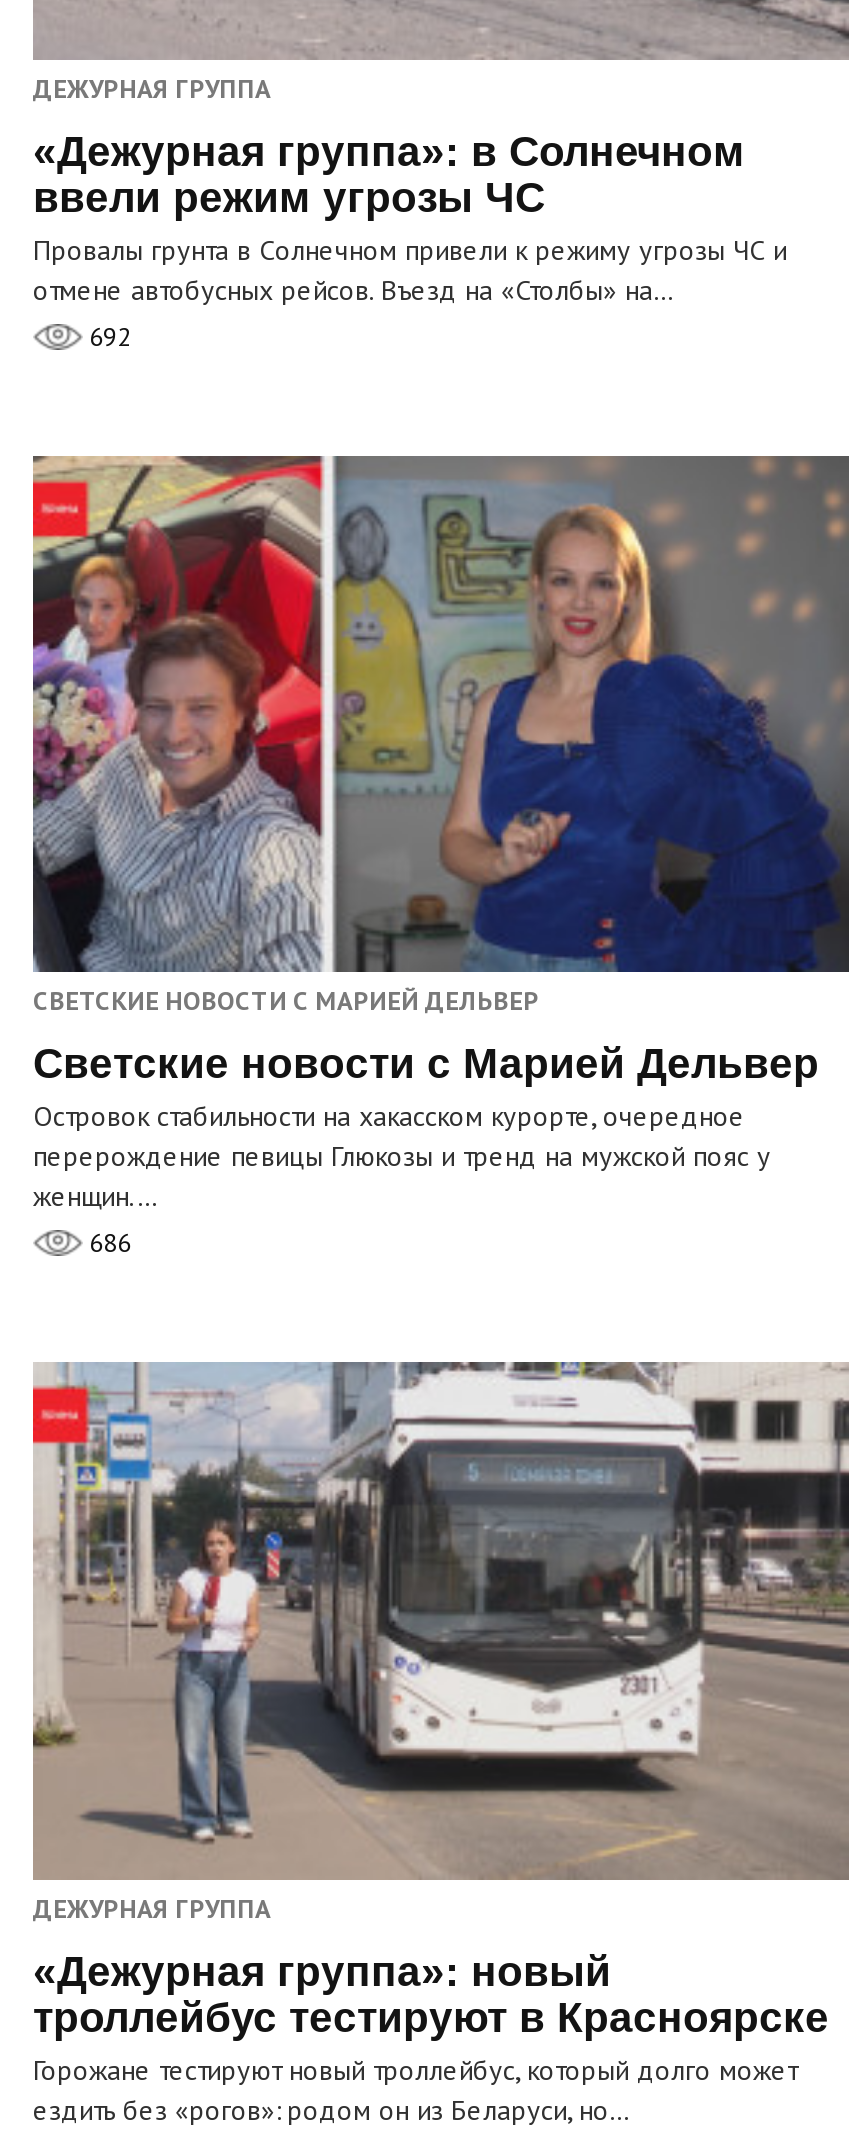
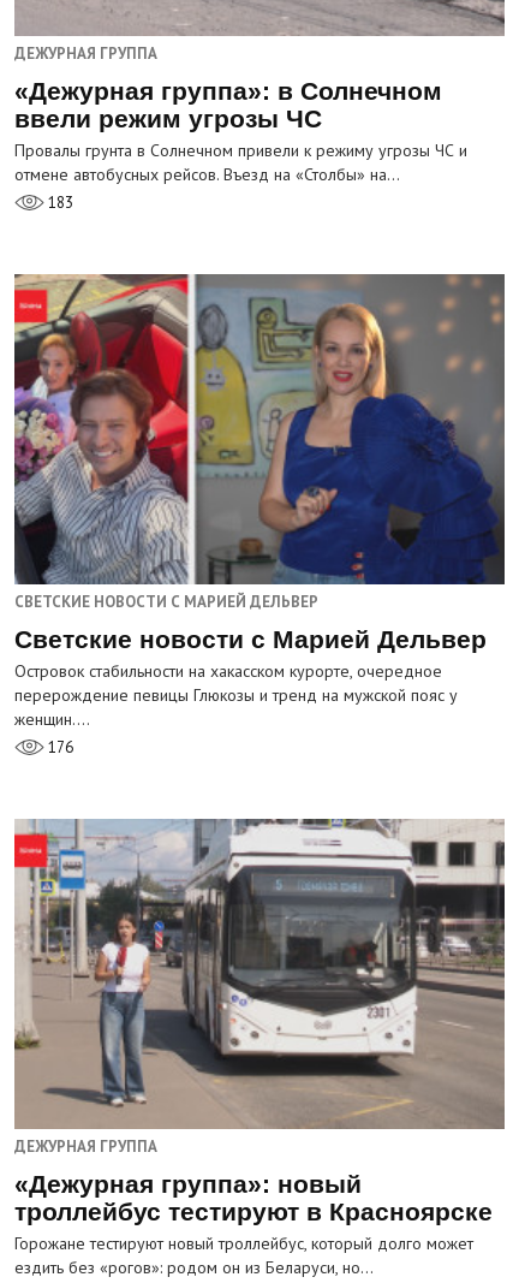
- 692
+ 183

- 686
+ 176
